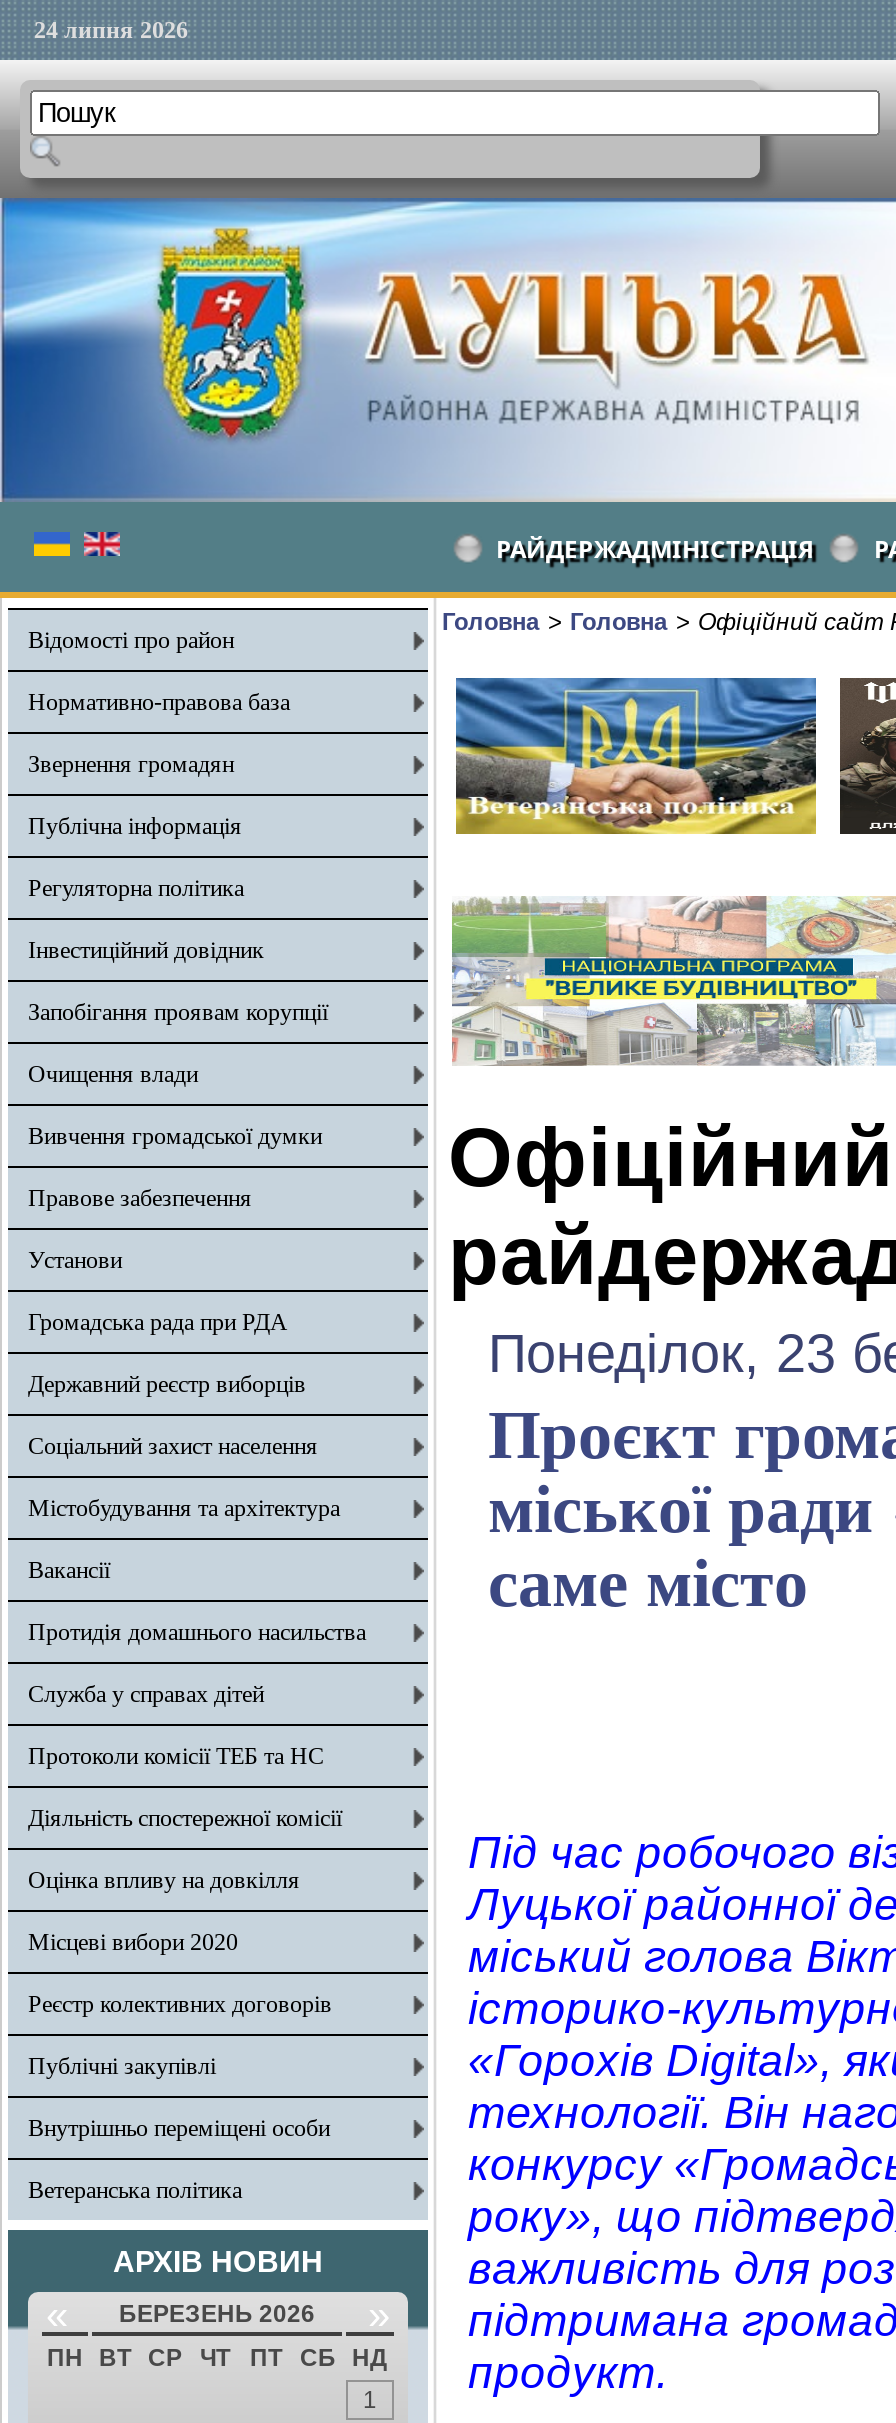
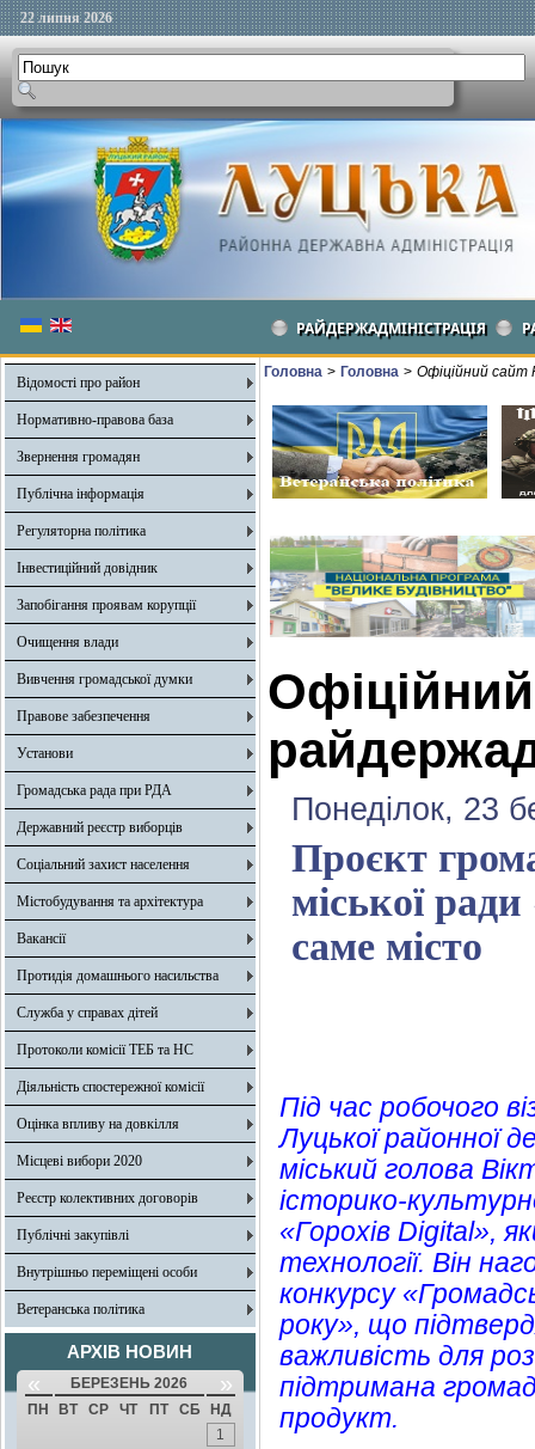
- 24 липня 2026
+ 22 липня 2026
